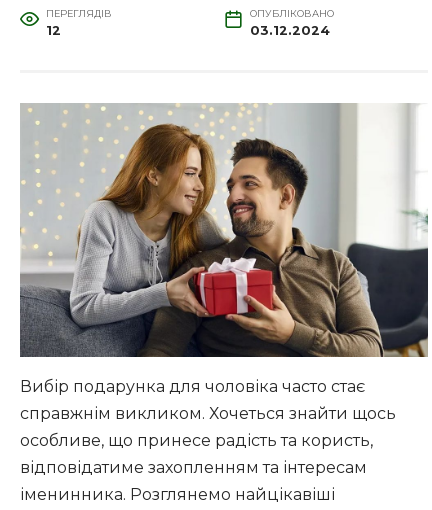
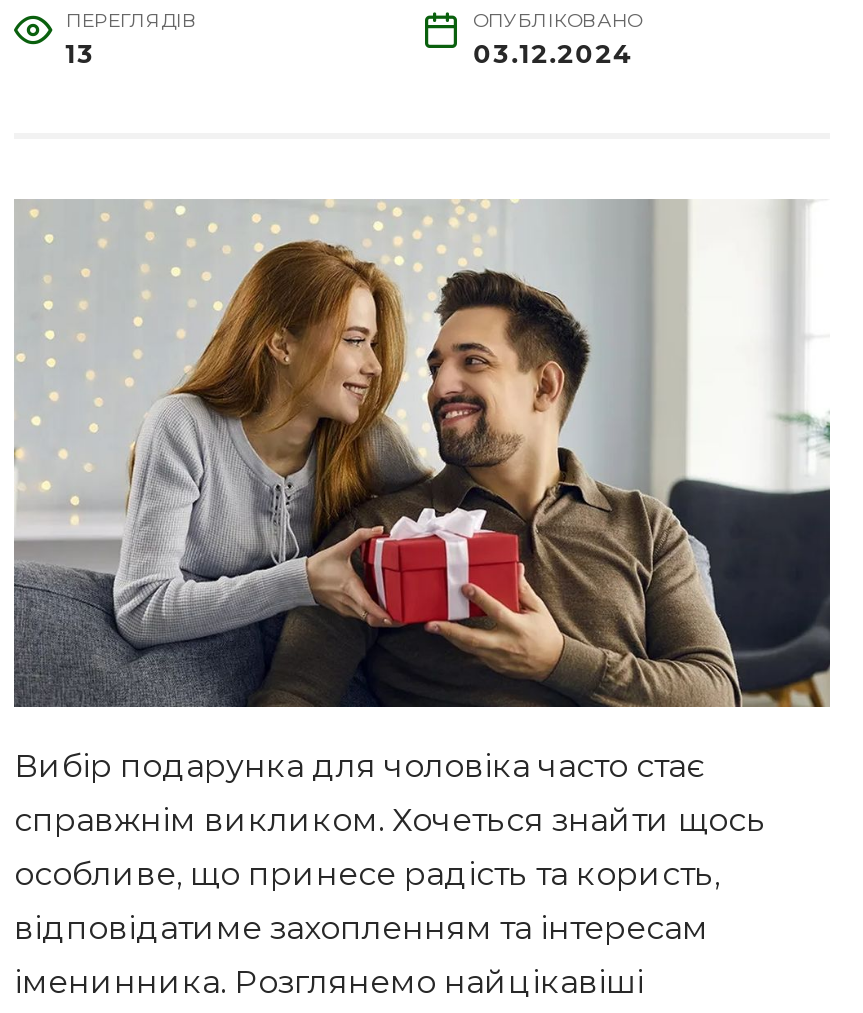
- 12
+ 13
